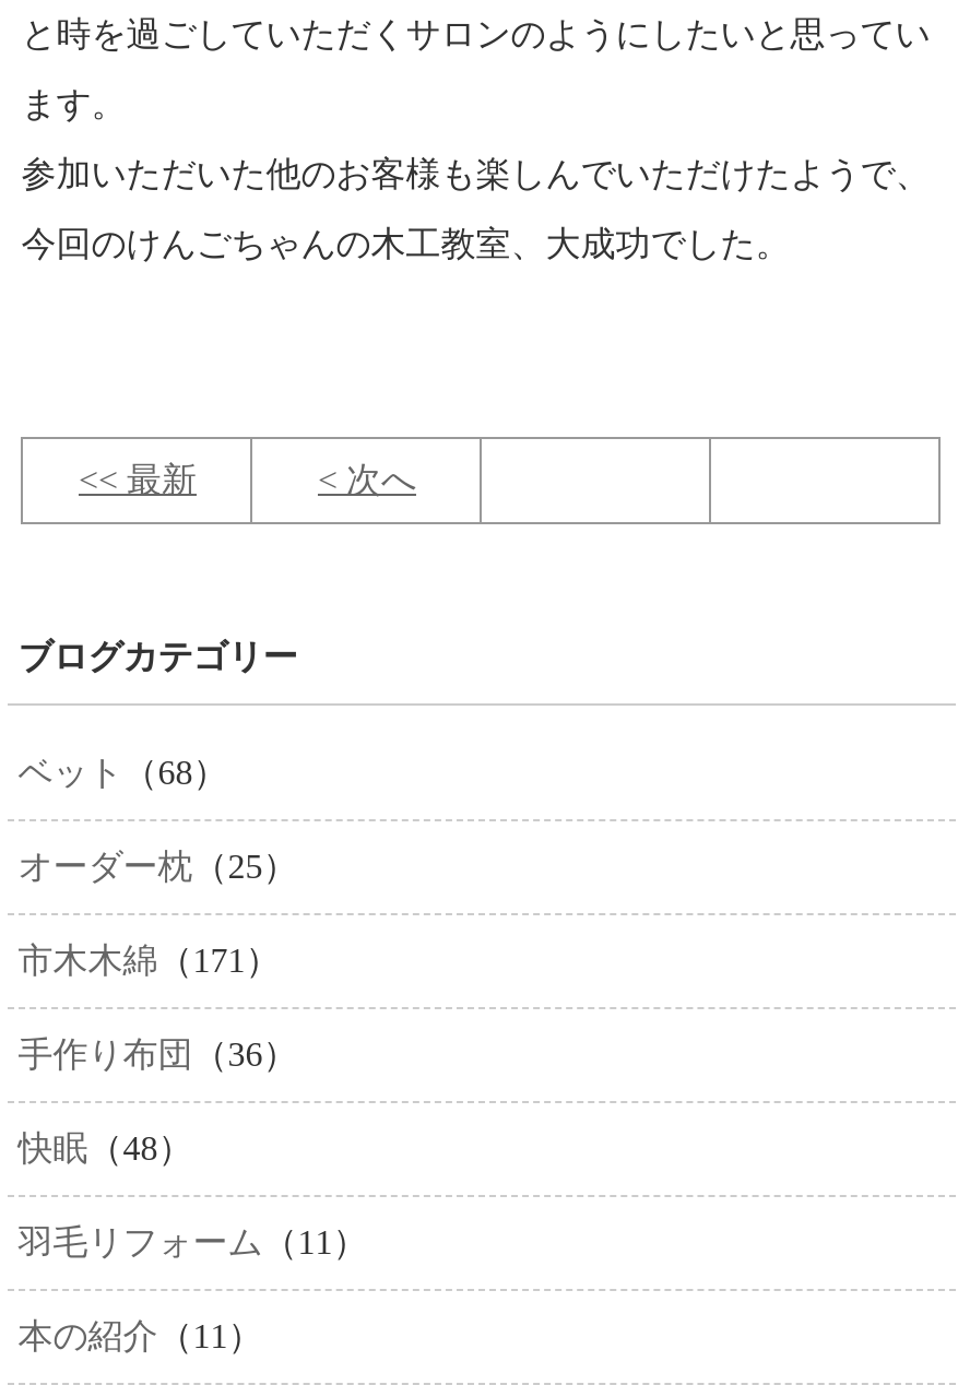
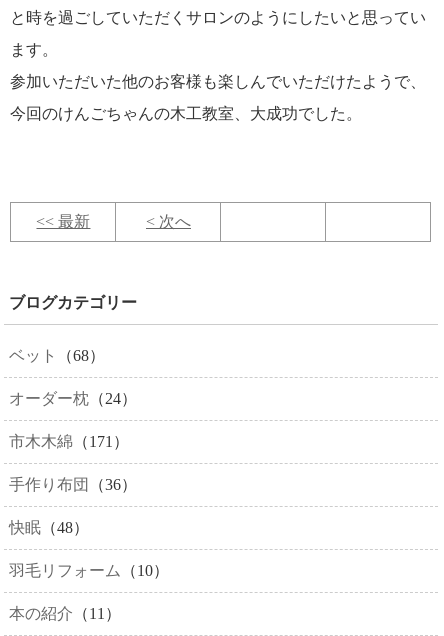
- オーダー枕（25）
+ オーダー枕（24）

- 羽毛リフォーム（11）
+ 羽毛リフォーム（10）
